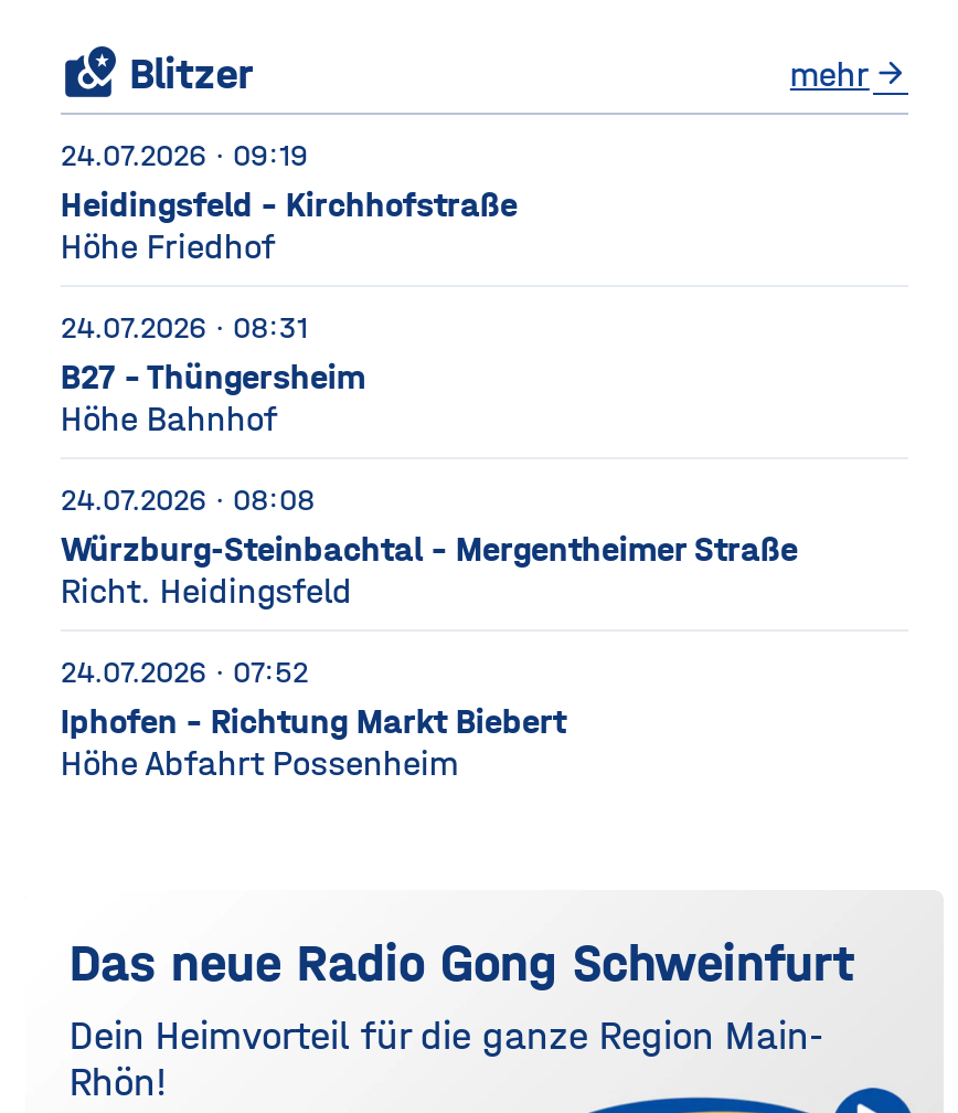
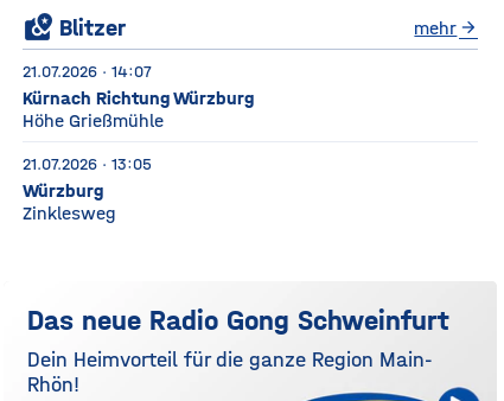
- 24.07.2026 · 09:19
- Heidingsfeld - Kirchhofstraße
- Höhe Friedhof
- 24.07.2026 · 08:31
- B27 - Thüngersheim
- Höhe Bahnhof
- 24.07.2026 · 08:08
- Würzburg-Steinbachtal - Mergentheimer Straße
- Richt. Heidingsfeld
- 24.07.2026 · 07:52
- Iphofen - Richtung Markt Biebert
- Höhe Abfahrt Possenheim
+ 21.07.2026 · 14:07
+ Kürnach Richtung Würzburg
+ Höhe Grießmühle
+ 21.07.2026 · 13:05
+ Würzburg
+ Zinklesweg
